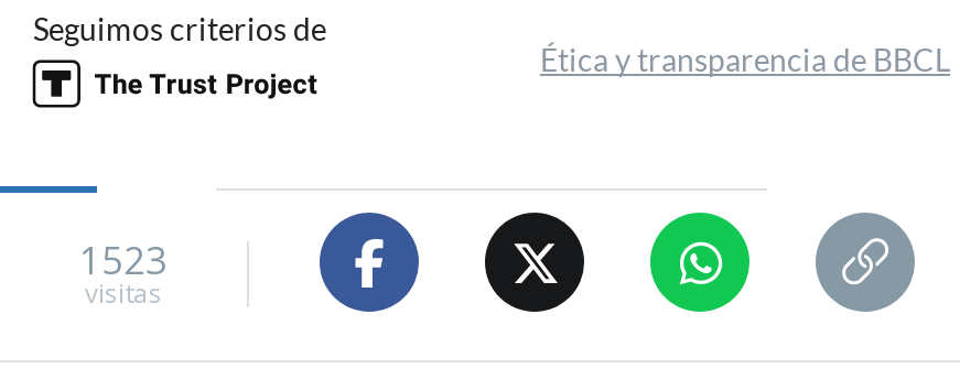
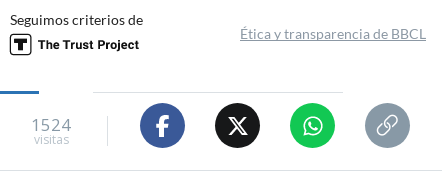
- 1523
+ 1524
